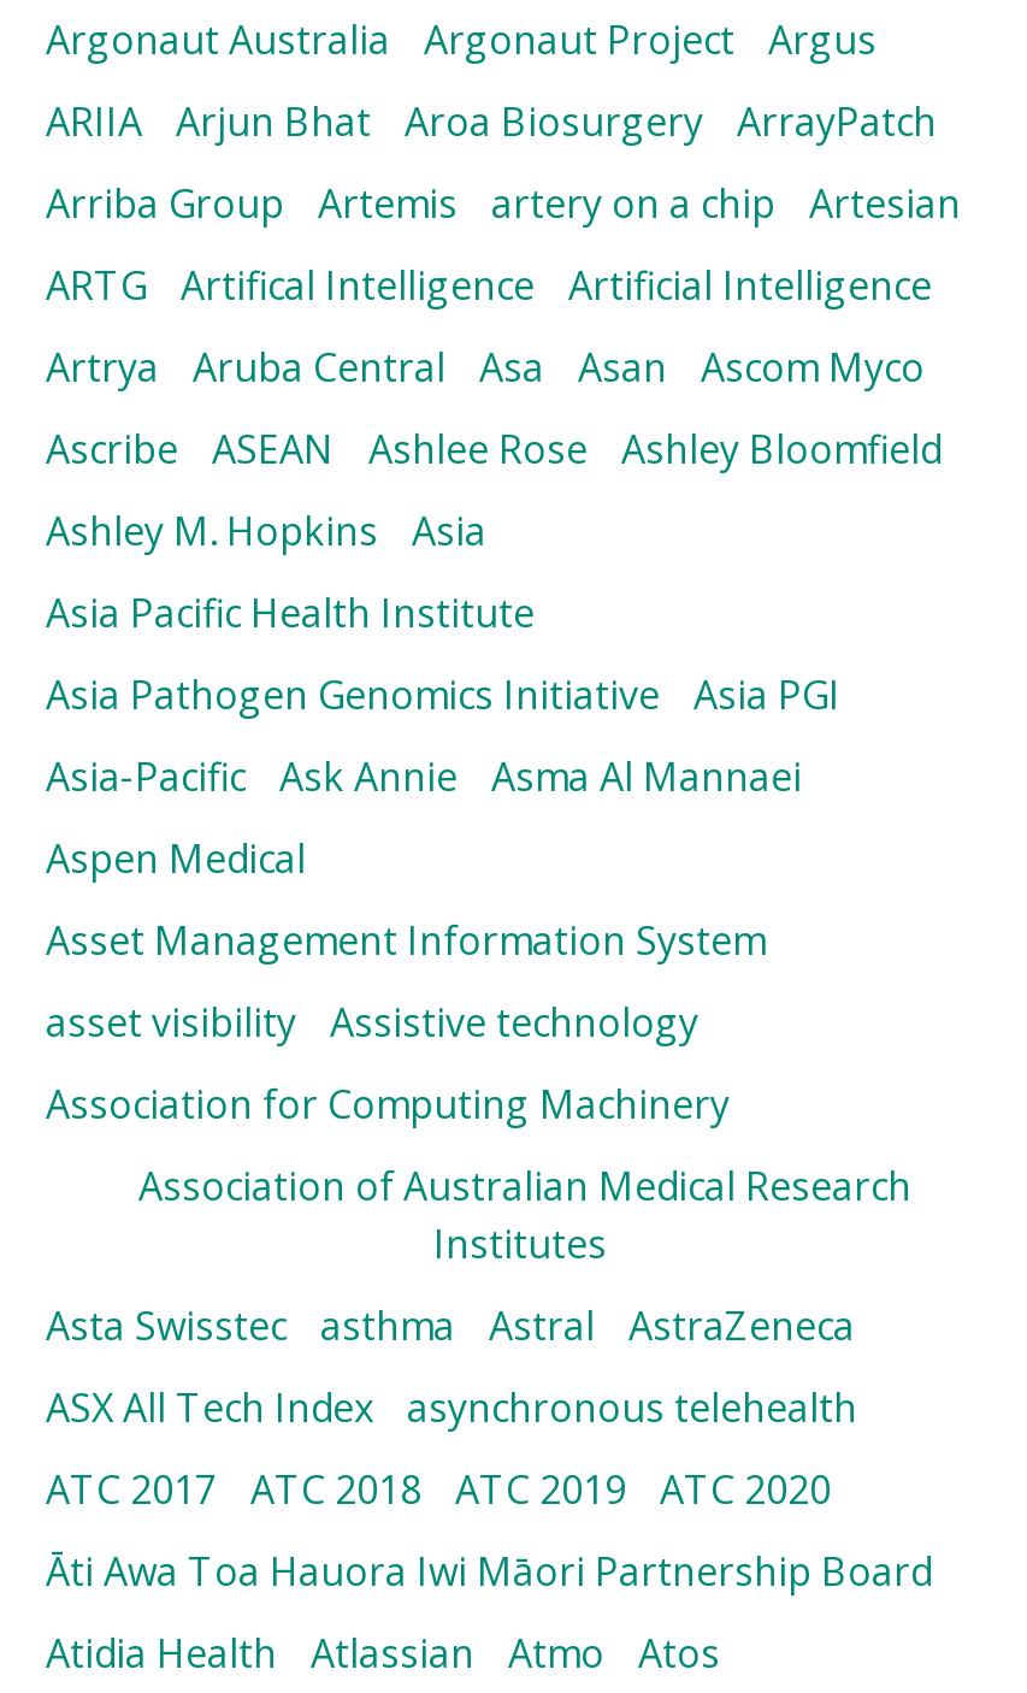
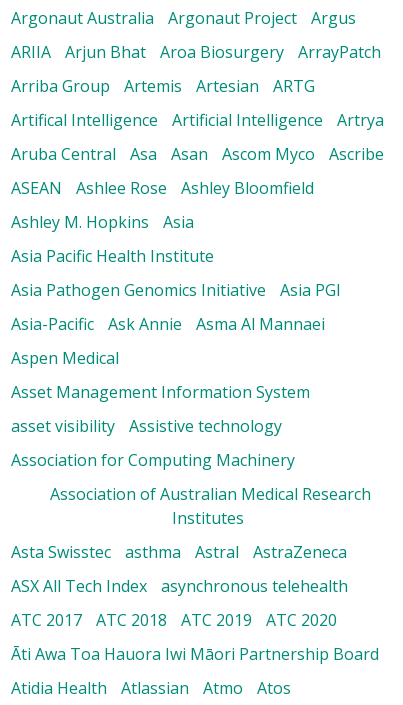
- Arriba Group Artemis artery on a chip Artesian
+ Arriba Group Artemis Artesian ARTG

- ARTG Artifical Intelligence Artificial Intelligence
+ Artifical Intelligence Artificial Intelligence Artrya

- Artrya Aruba Central Asa Asan Ascom Myco
+ Aruba Central Asa Asan Ascom Myco Ascribe

- Ascribe ASEAN Ashlee Rose Ashley Bloomfield
+ ASEAN Ashlee Rose Ashley Bloomfield
